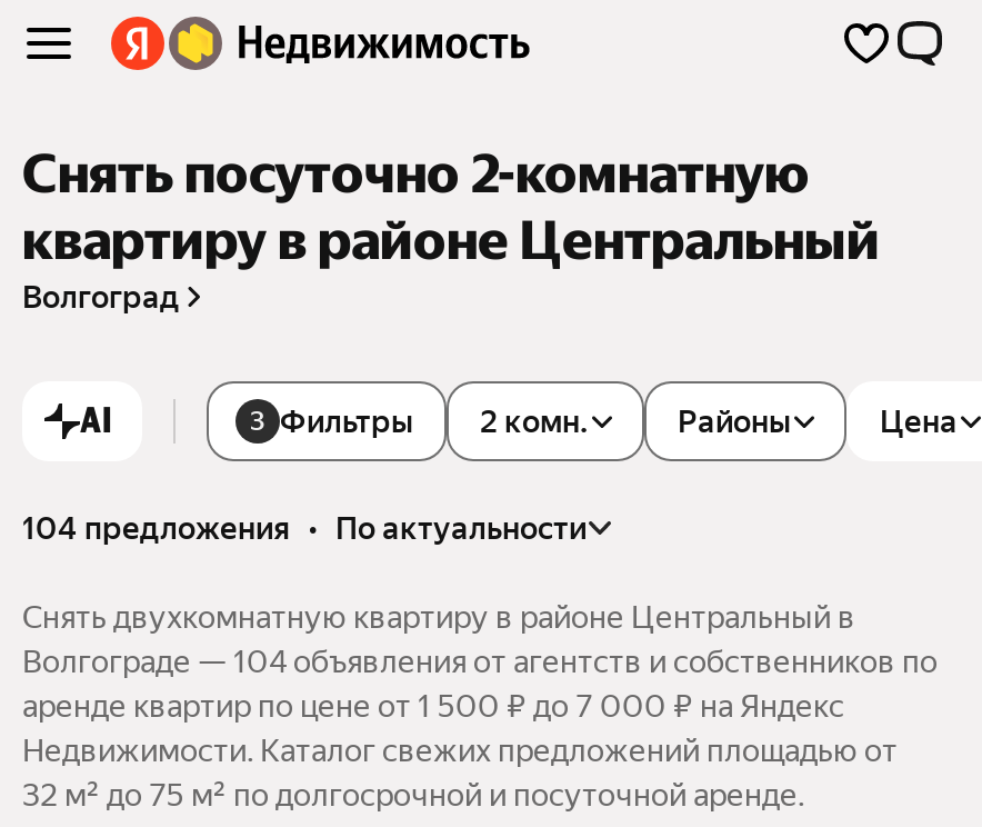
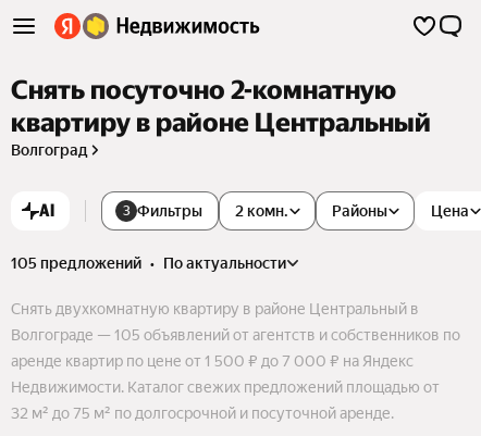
- 104 предложения • по актуальности
+ 105 предложений • по актуальности

- Волгограде — 104 объявления от агентств и собственников по
+ Волгограде — 105 объявлений от агентств и собственников по
